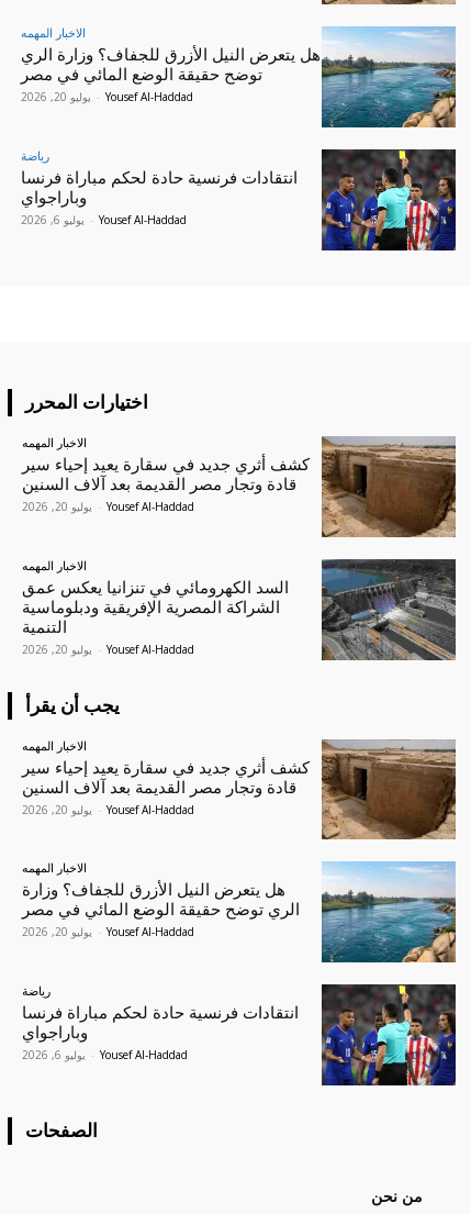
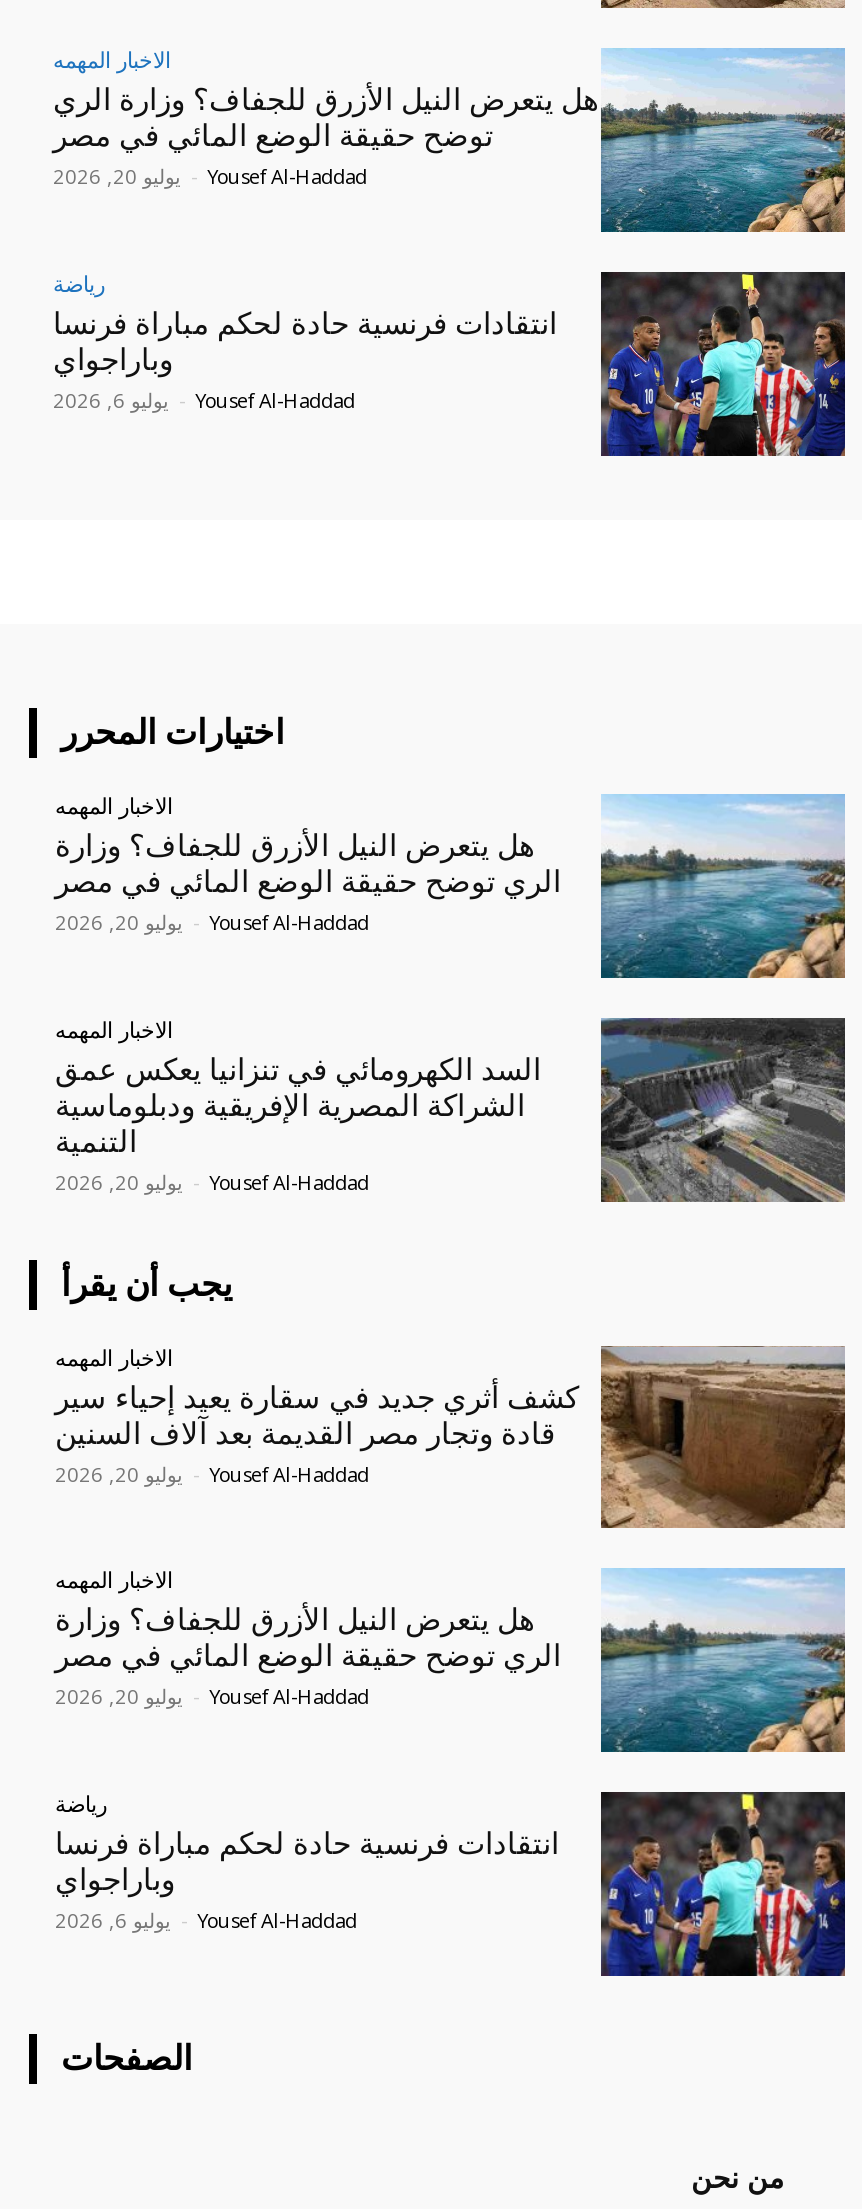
- [image]
- كشف أثري جديد في سقارة يعيد إحياء سير
- قادة وتجار مصر القديمة بعد آلاف السنين
+ [image]
+ هل يتعرض النيل الأزرق للجفاف؟ وزارة
+ الري توضح حقيقة الوضع المائي في مصر
